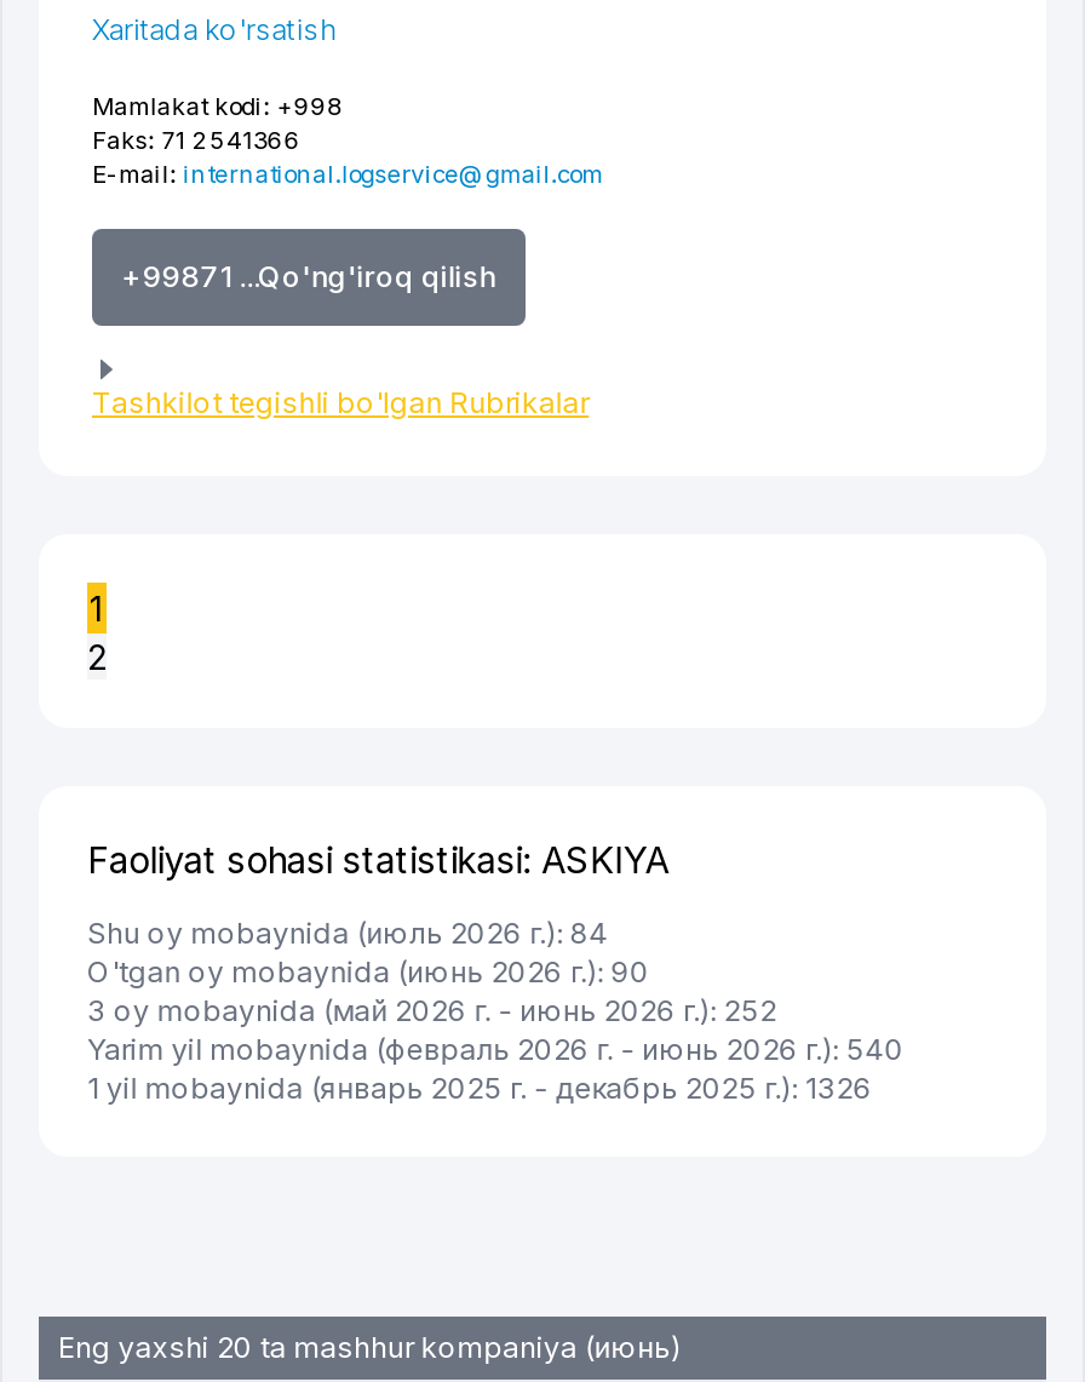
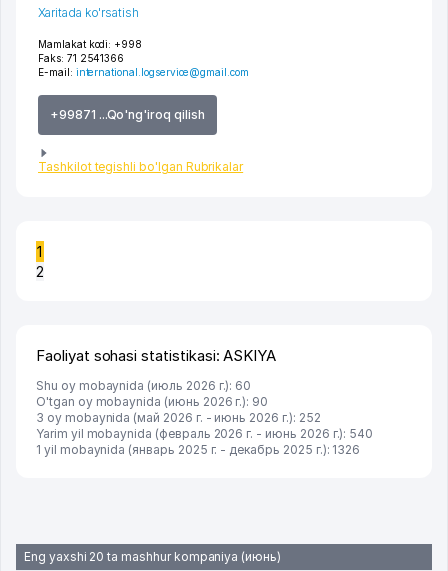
- Shu oy mobaynida (июль 2026 г.): 84
+ Shu oy mobaynida (июль 2026 г.): 60
